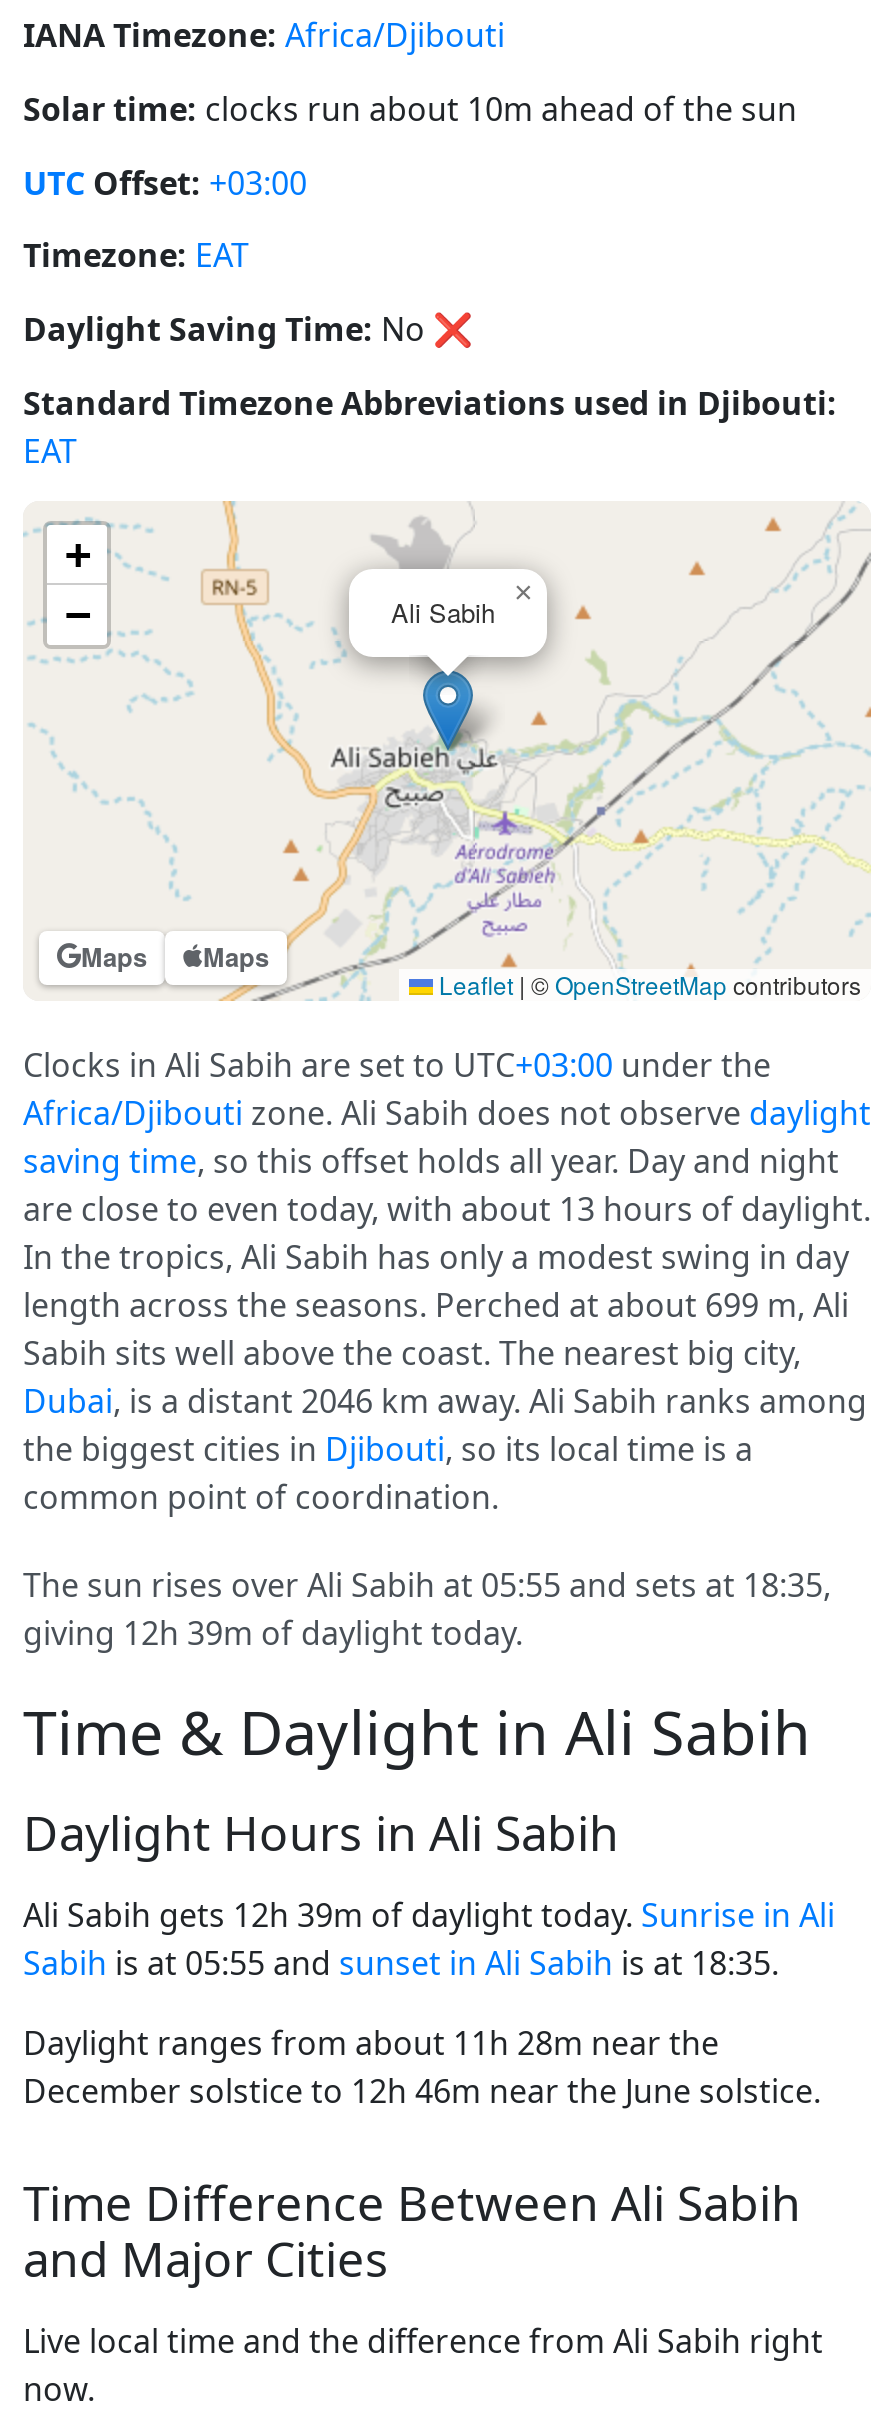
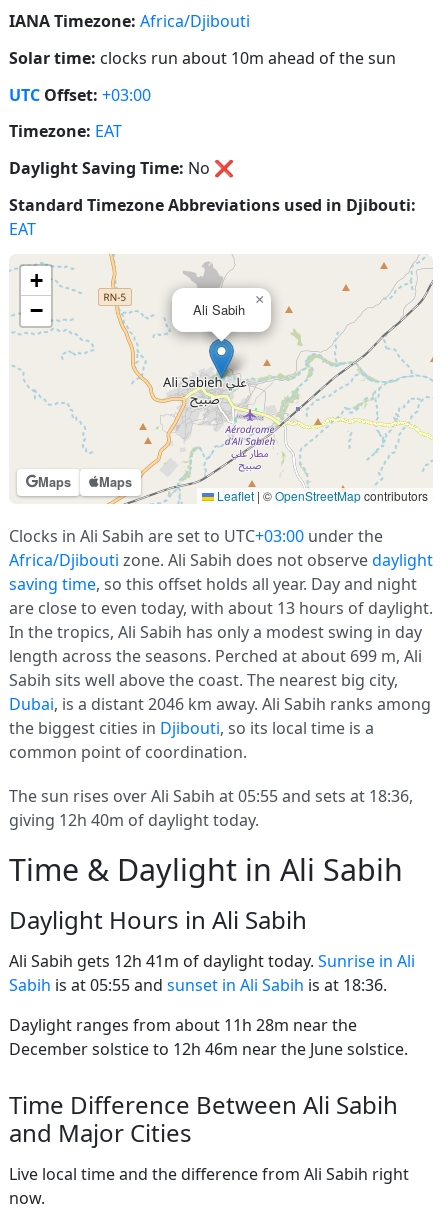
- The sun rises over Ali Sabih at 05:55 and sets at 18:35,
+ The sun rises over Ali Sabih at 05:55 and sets at 18:36,

- giving 12h 39m of daylight today.
+ giving 12h 40m of daylight today.

- Ali Sabih gets 12h 39m of daylight today. Sunrise in Ali
+ Ali Sabih gets 12h 41m of daylight today. Sunrise in Ali

- Sabih is at 05:55 and sunset in Ali Sabih is at 18:35.
+ Sabih is at 05:55 and sunset in Ali Sabih is at 18:36.
